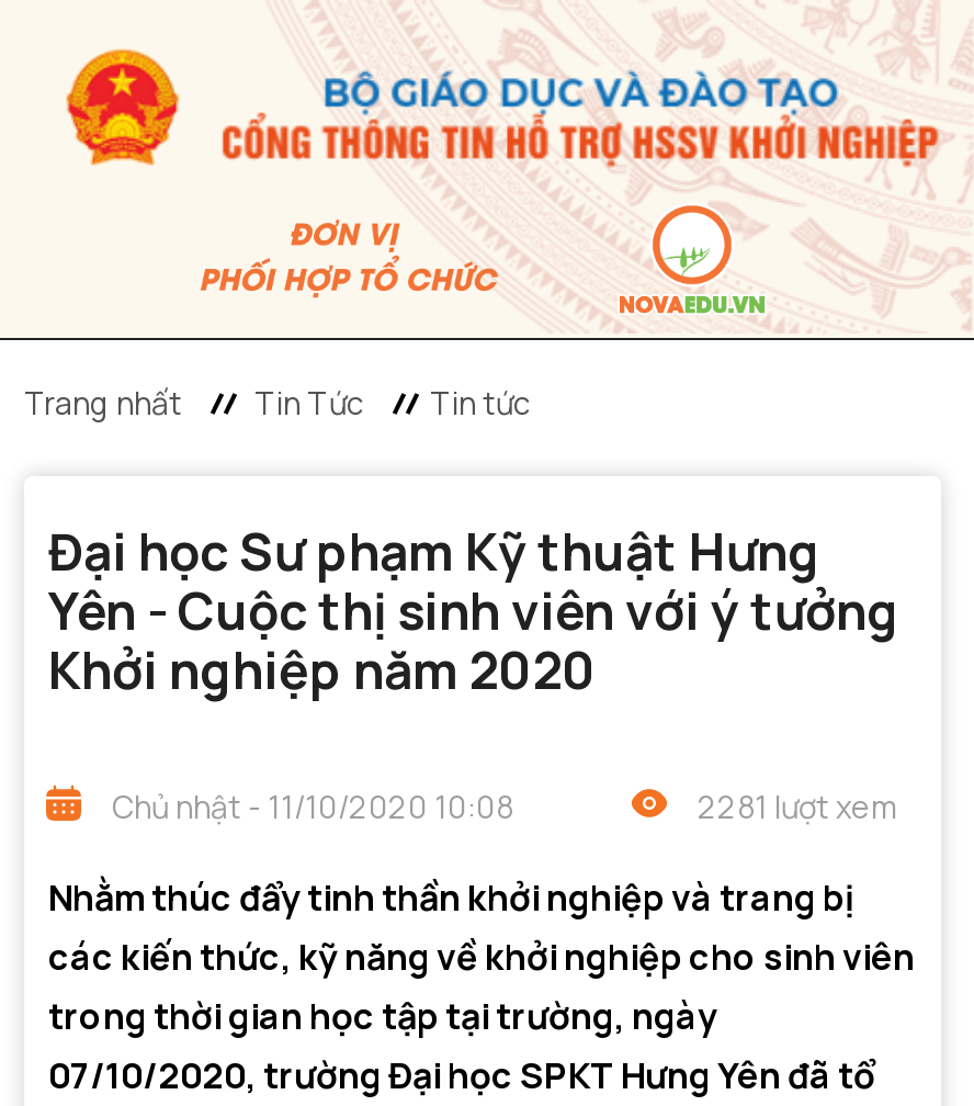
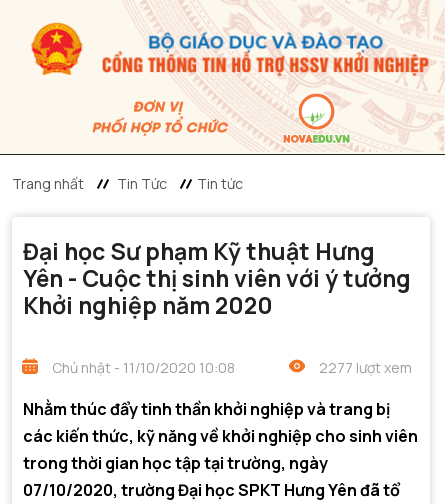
- 2281 lượt xem
+ 2277 lượt xem
